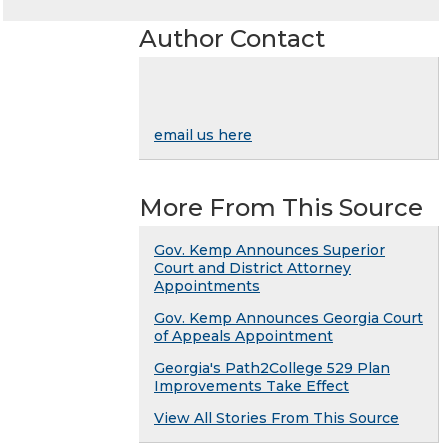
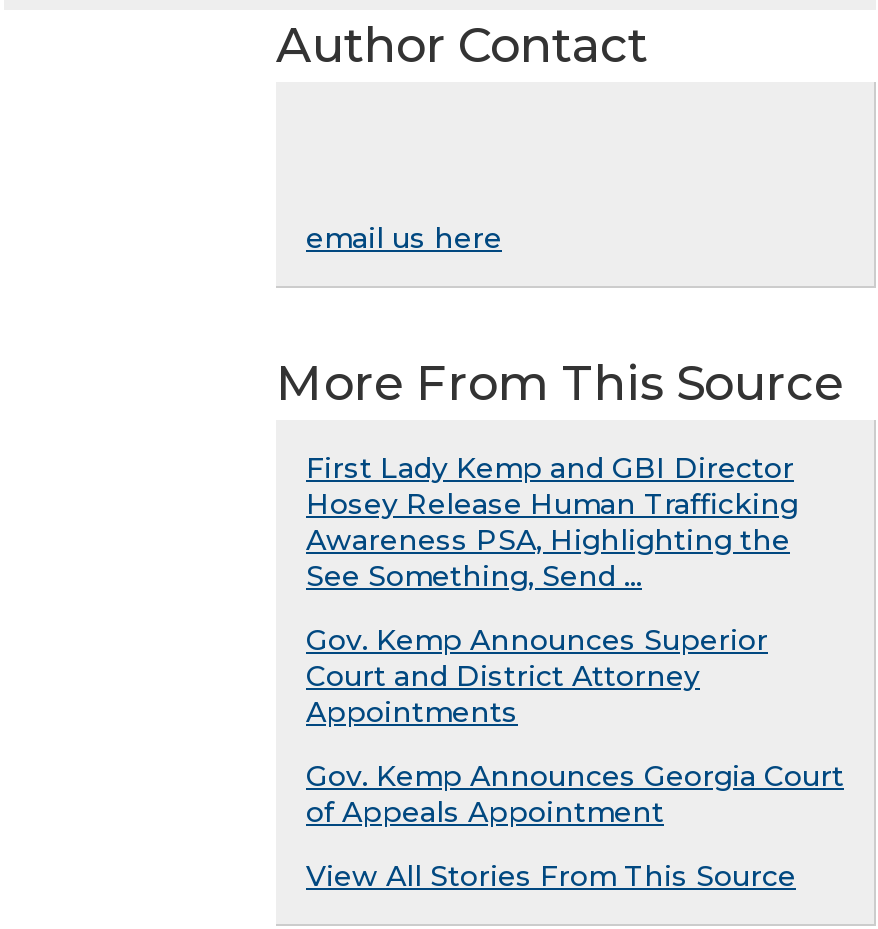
+ First Lady Kemp and GBI Director
+ Hosey Release Human Trafficking
+ Awareness PSA, Highlighting the
+ See Something, Send ...

moved down: Gov. Kemp Announces Superior | Court and District Attorney | Appointments | Gov. Kemp Announces Georgia Court | of Appeals Appointment

- Georgia's Path2College 529 Plan
- Improvements Take Effect
